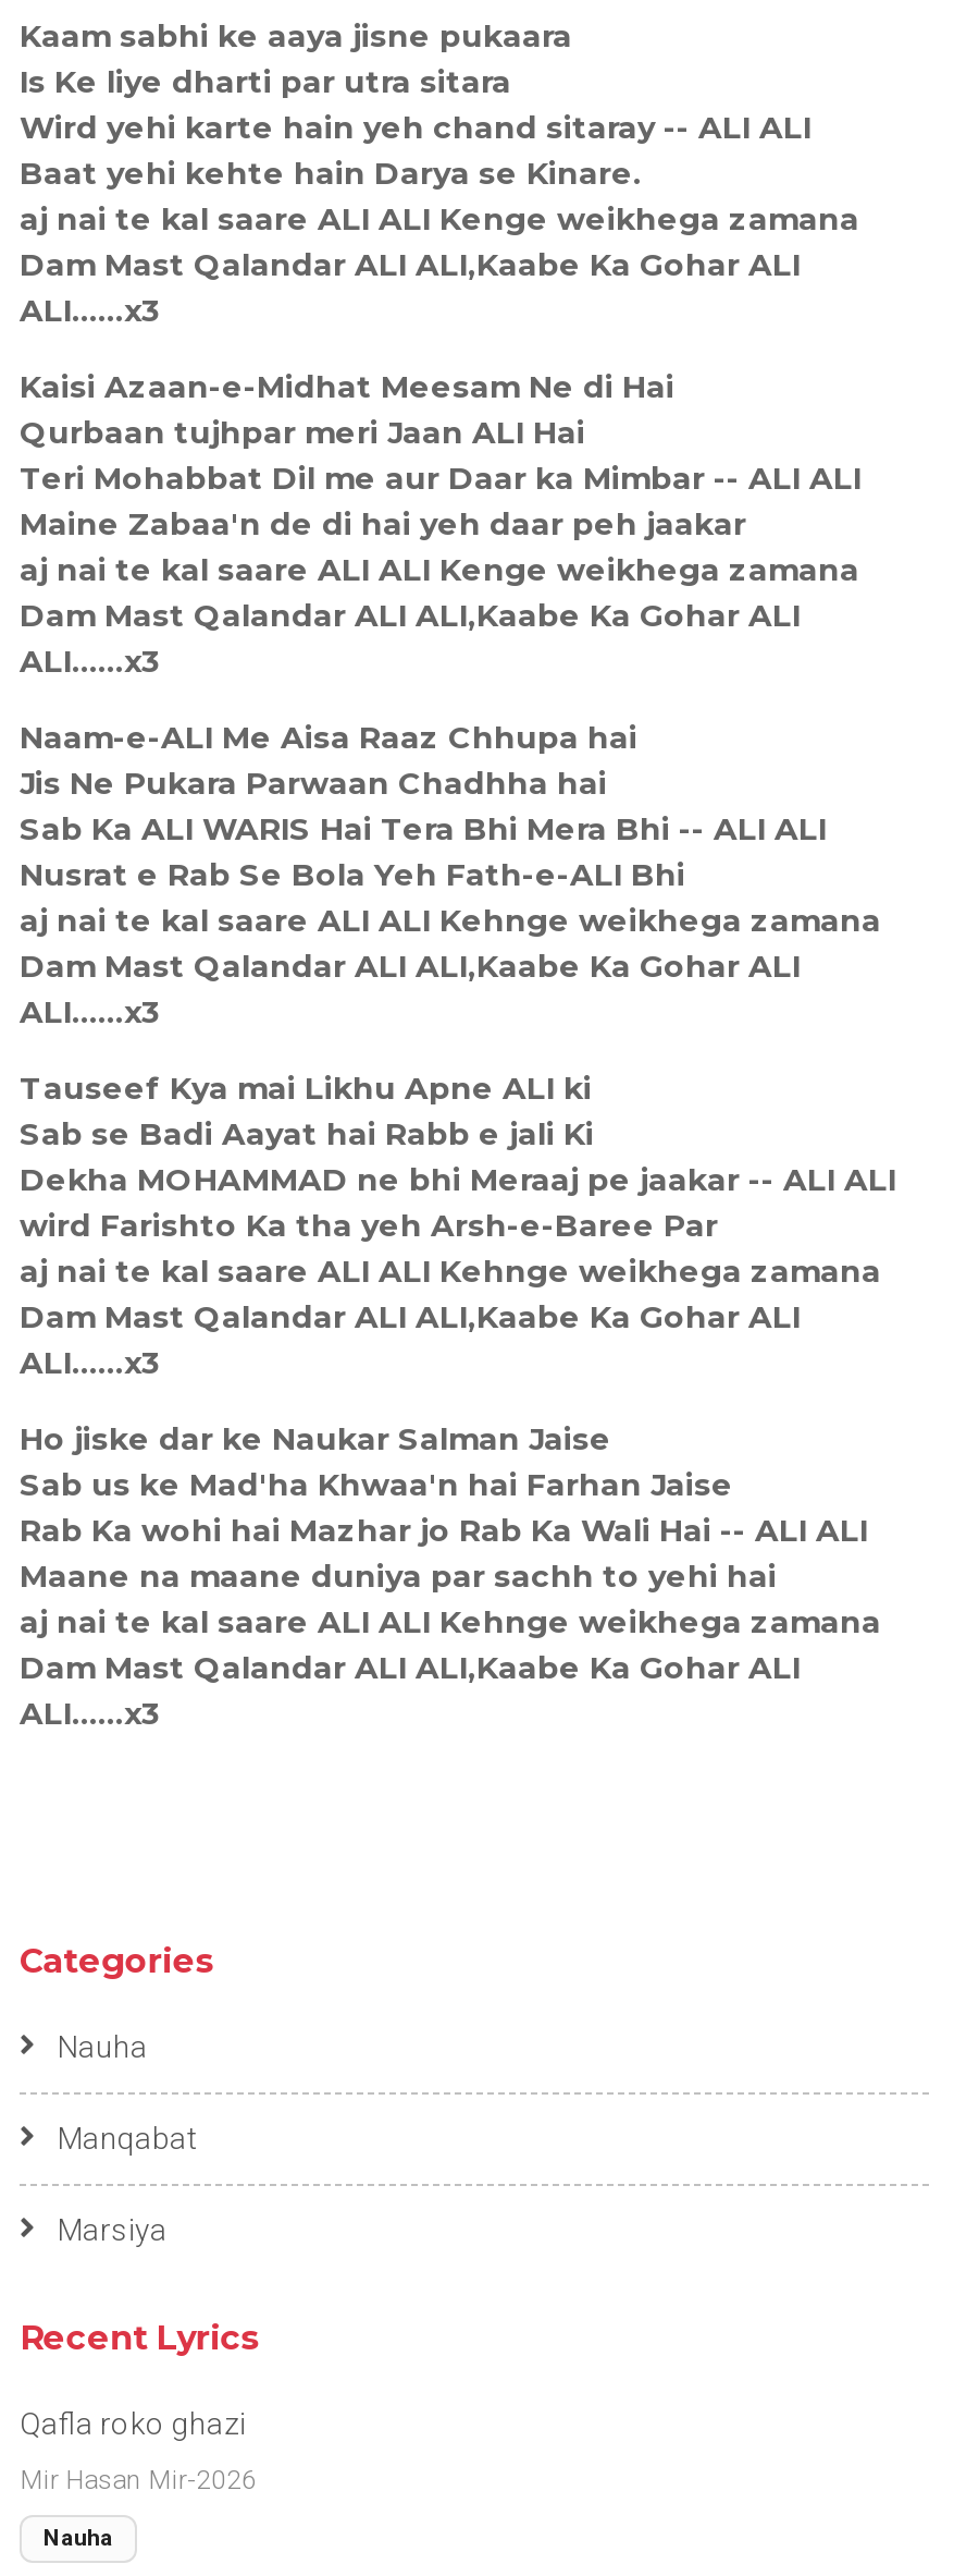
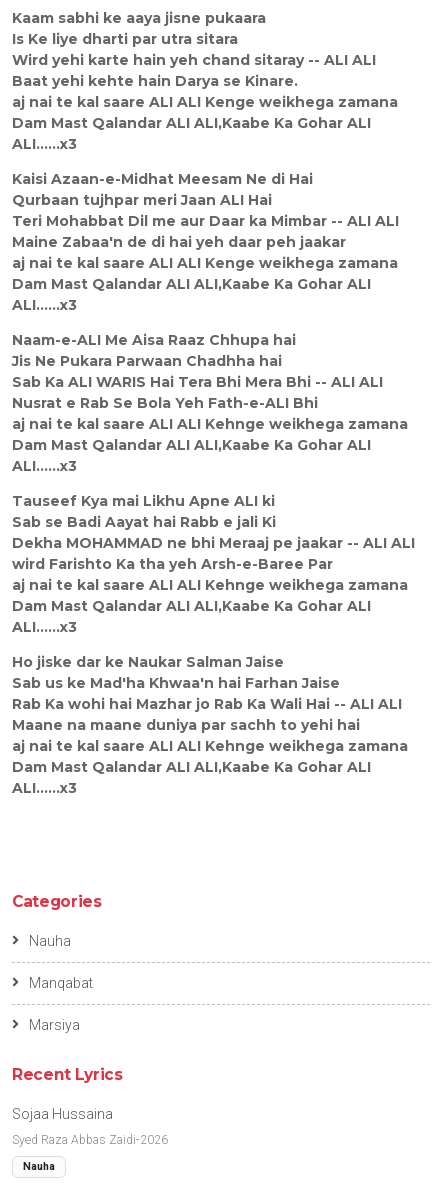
- Qafla roko ghazi
+ Sojaa Hussaina

- Mir Hasan Mir-2026
+ Syed Raza Abbas Zaidi-2026
